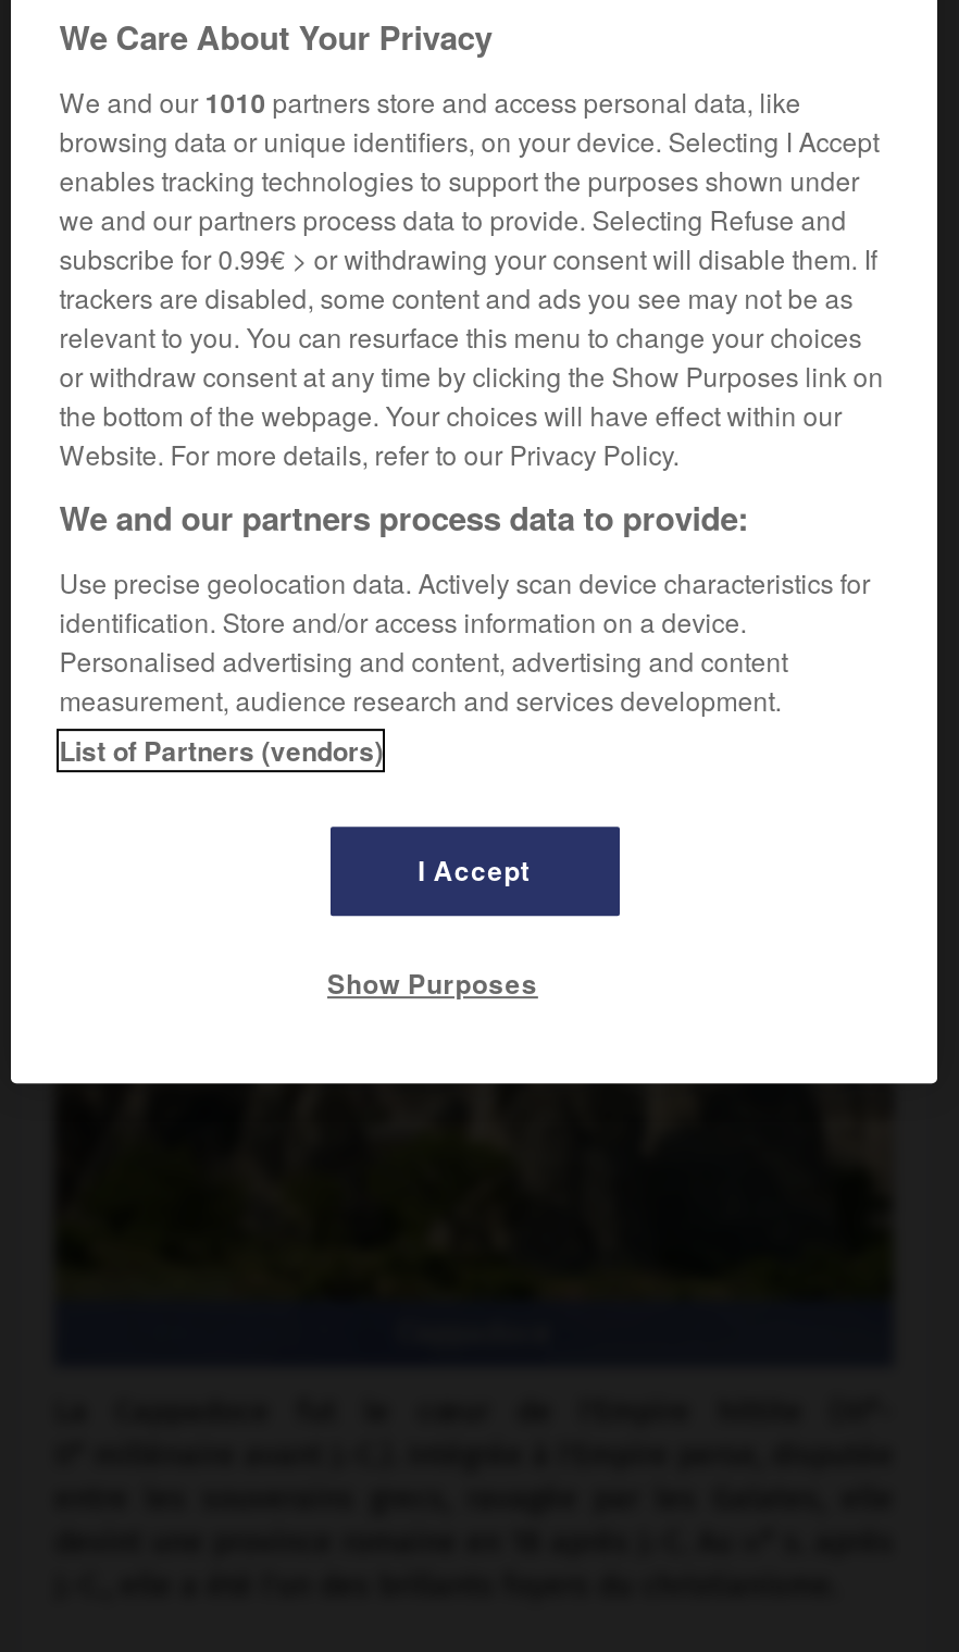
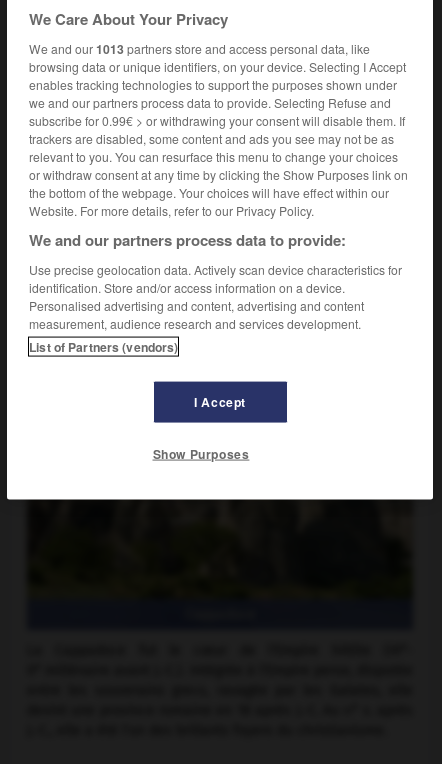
- We and our 1010 partners store and access personal data, like
+ We and our 1013 partners store and access personal data, like
